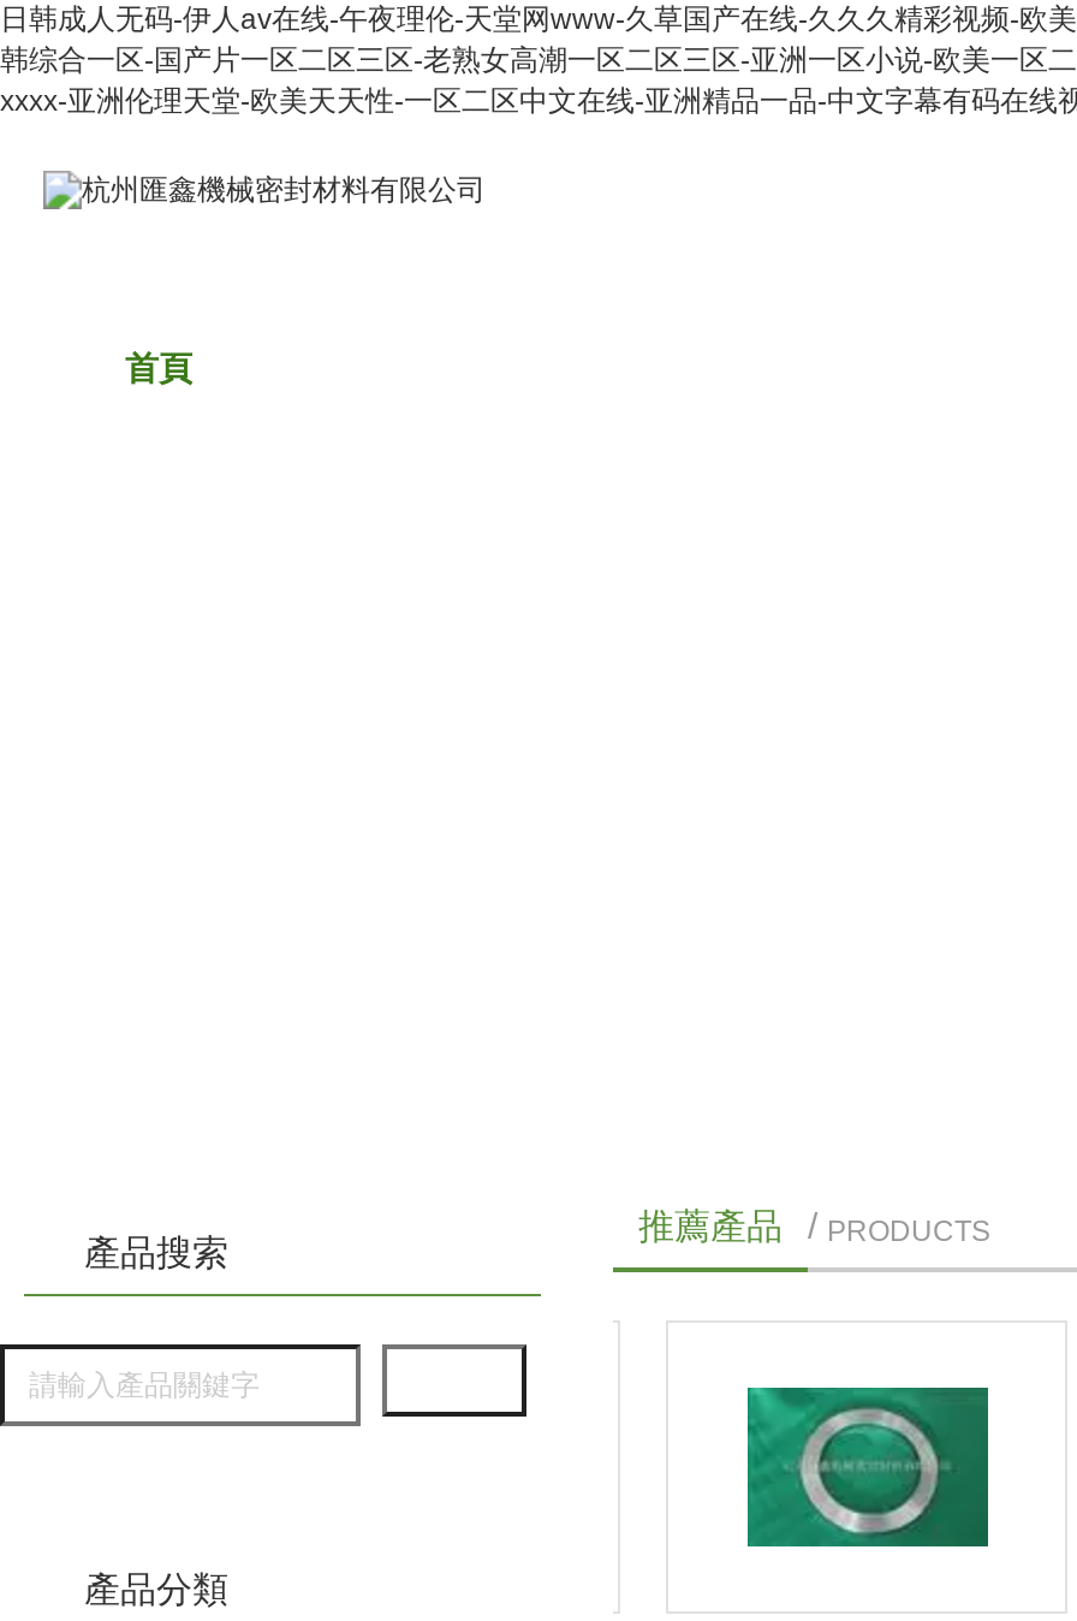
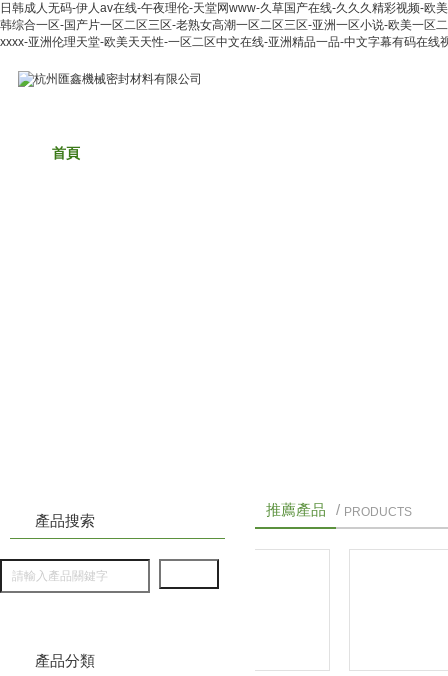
- [image]
